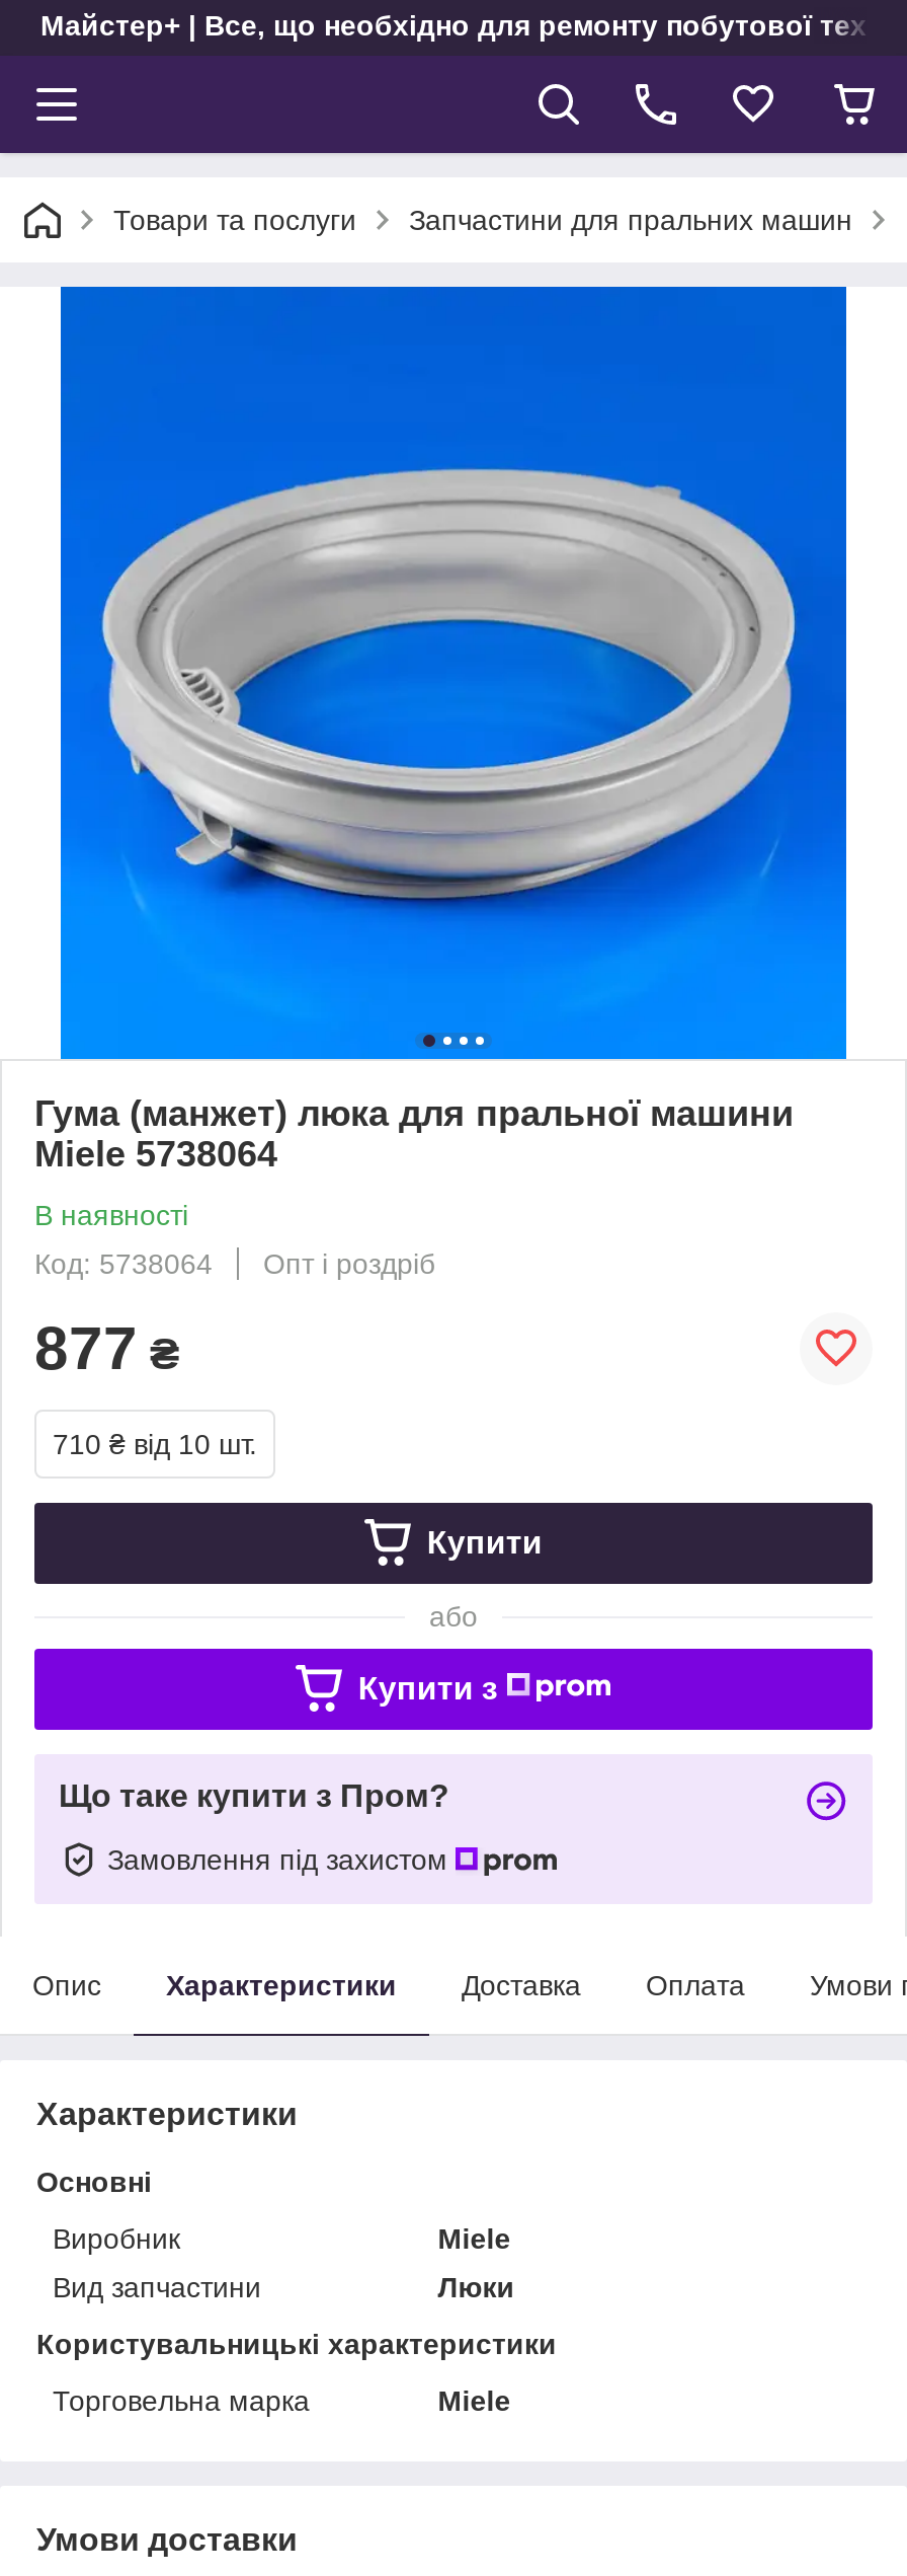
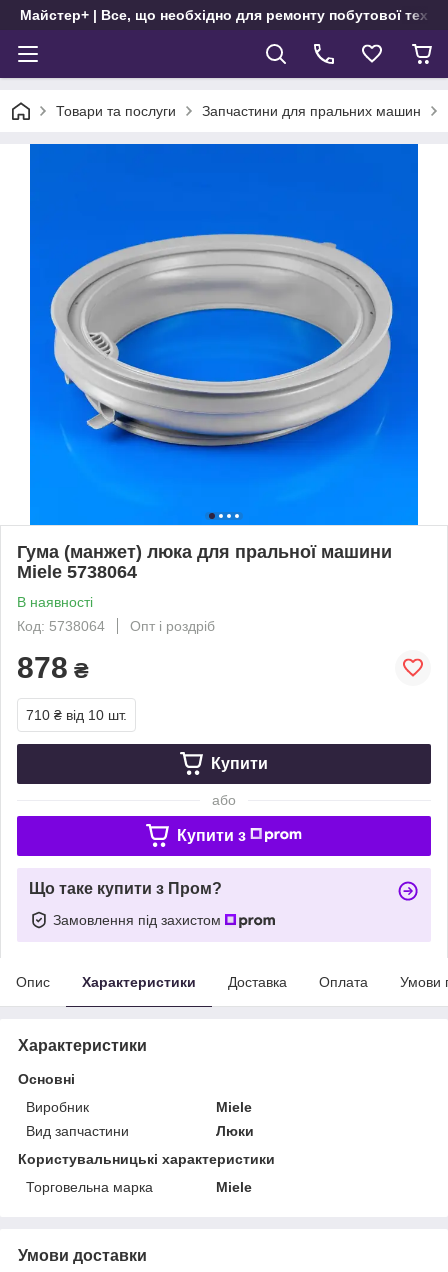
- 877 ₴
+ 878 ₴
